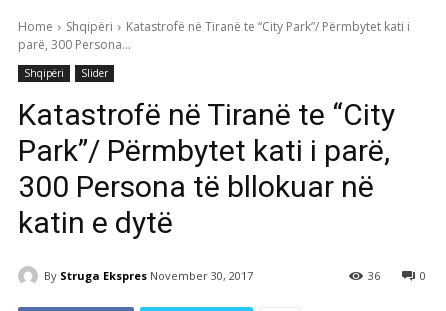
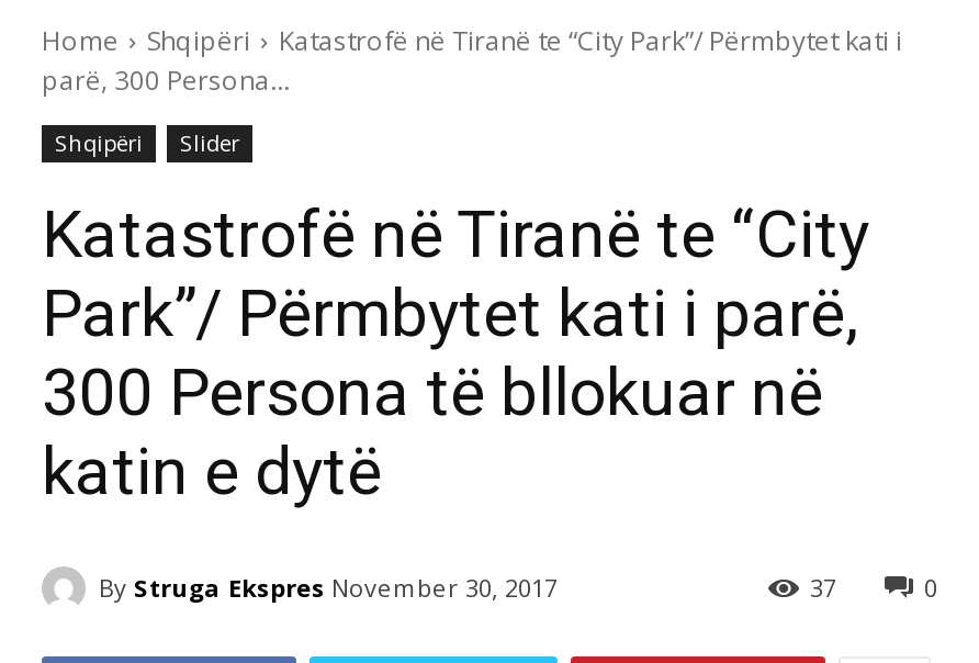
- 36
+ 37
